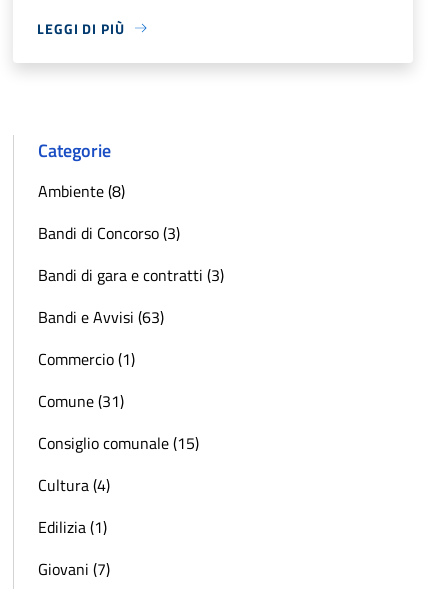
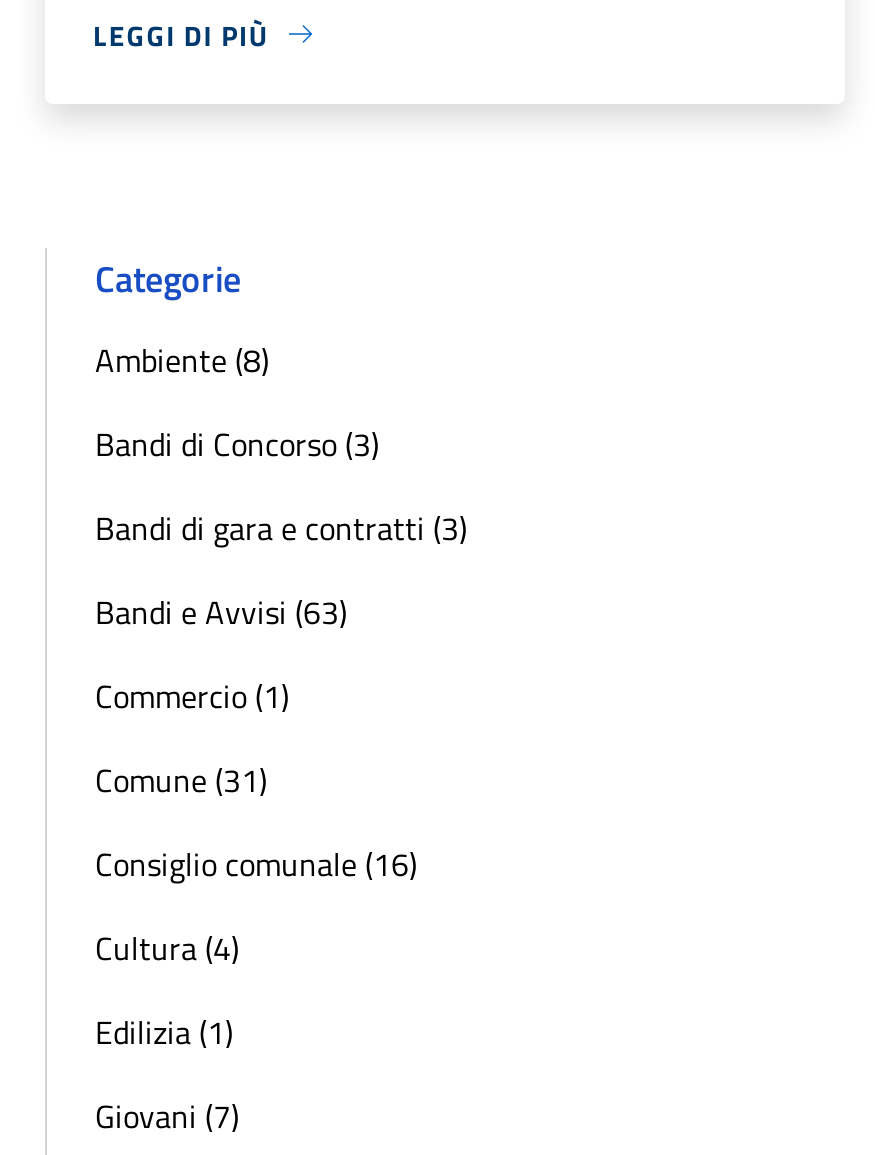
- Consiglio comunale (15)
+ Consiglio comunale (16)
